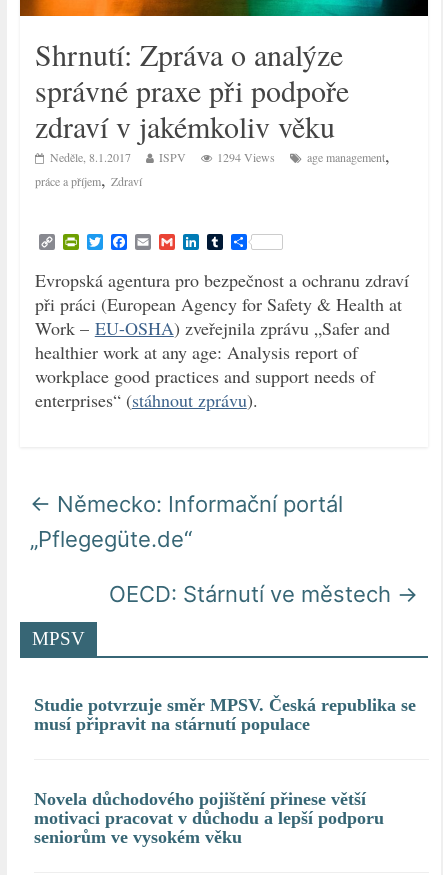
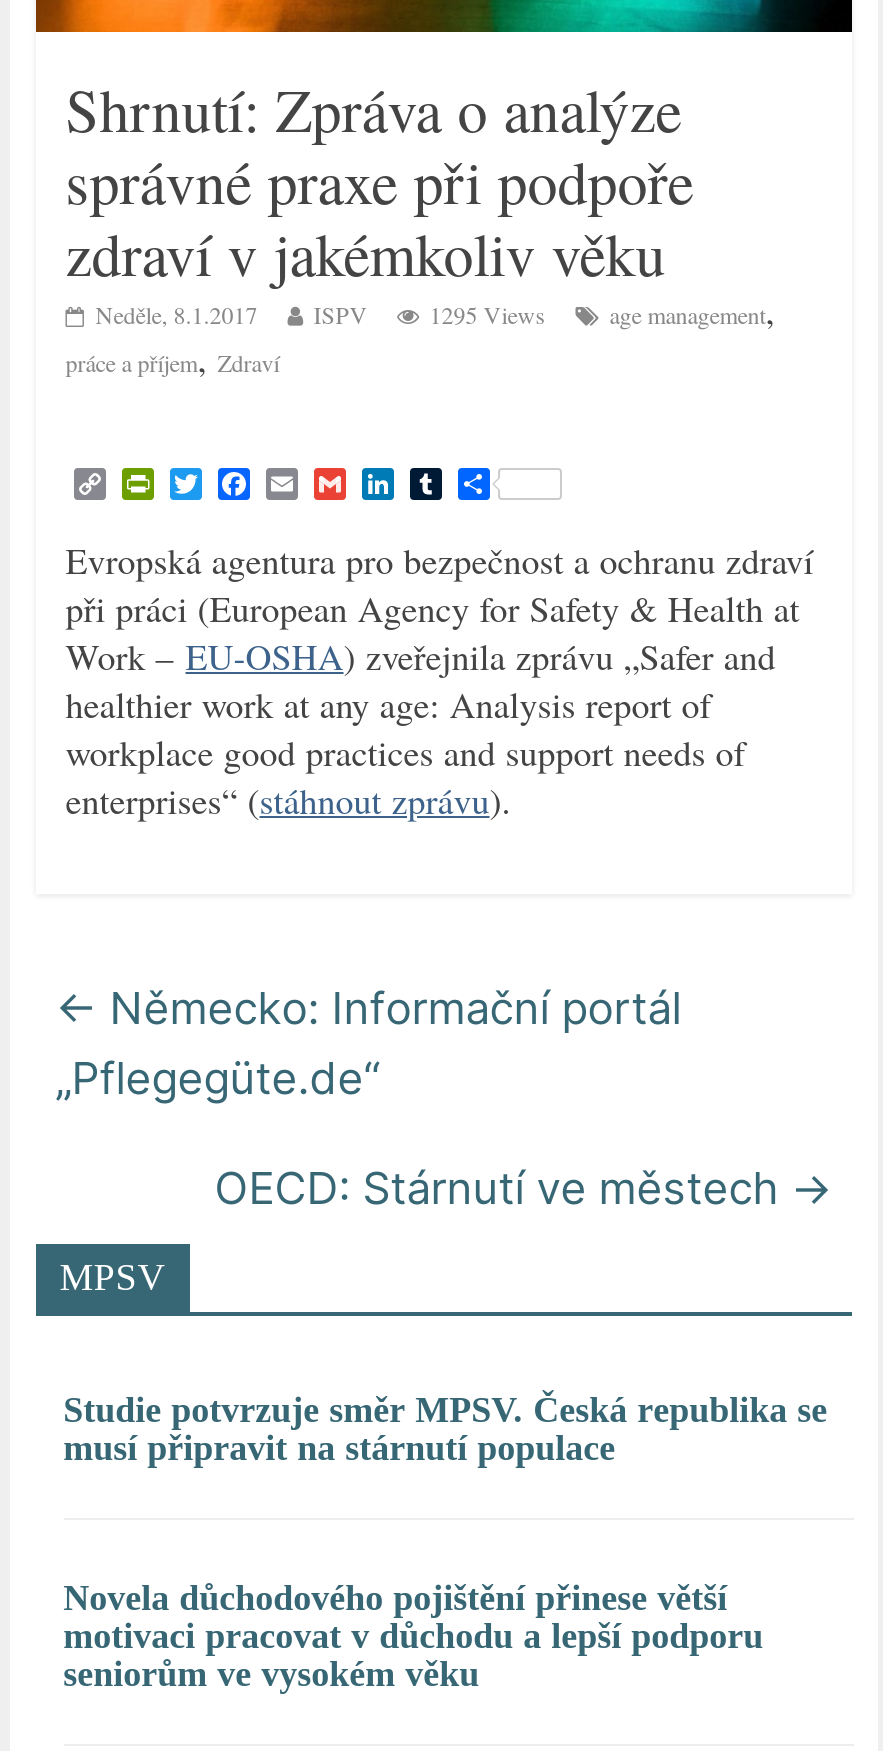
- Neděle, 8.1.2017 ISPV 1294 Views age management,
+ Neděle, 8.1.2017 ISPV 1295 Views age management,
